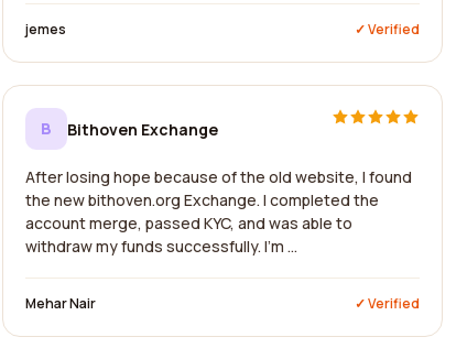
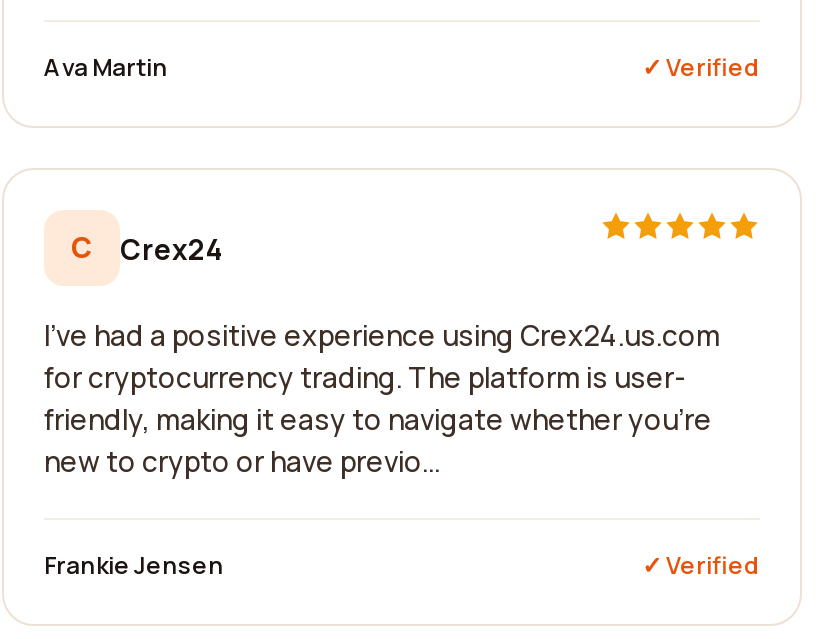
- jemes
+ Ava Martin

- B
- Bithoven Exchange
+ C
+ Crex24

- After losing hope because of the old website, I found
- the new bithoven.org Exchange. I completed the
- account merge, passed KYC, and was able to
- withdraw my funds successfully. I'm ...
+ I've had a positive experience using Crex24.us.com
+ for cryptocurrency trading. The platform is user-
+ friendly, making it easy to navigate whether you're
+ new to crypto or have previo...

- Mehar Nair
+ Frankie Jensen
